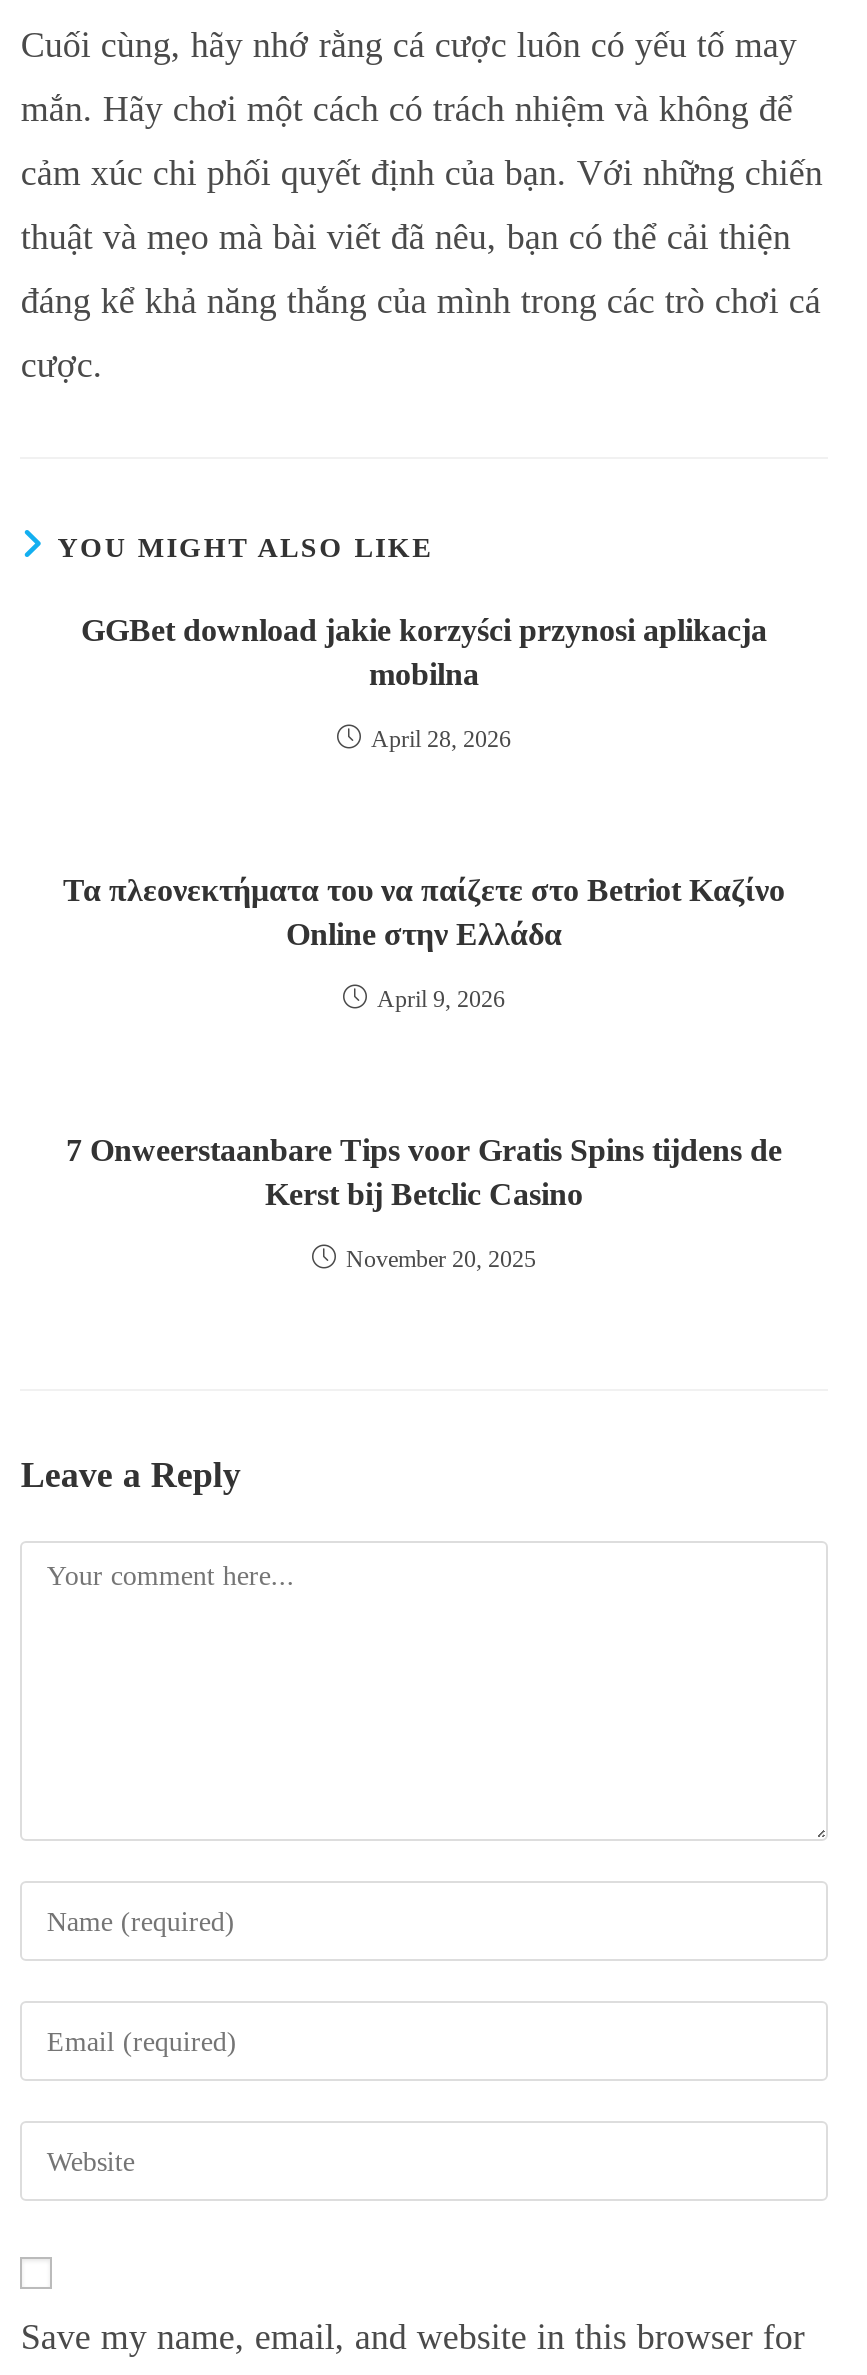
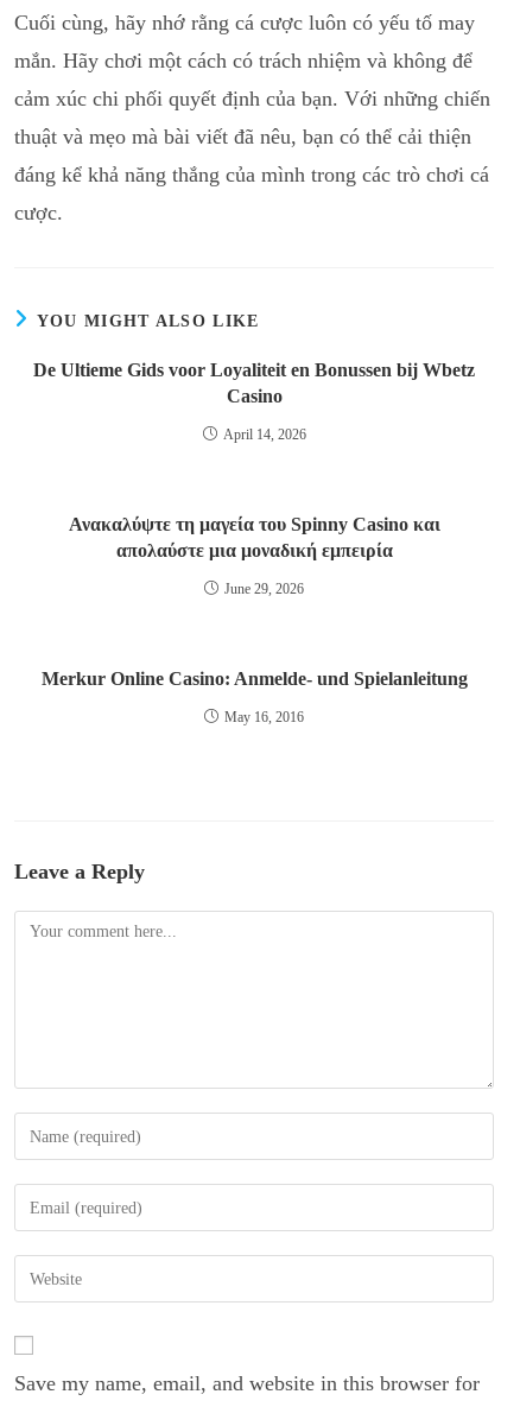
- GGBet download jakie korzyści przynosi aplikacja
- mobilna
+ De Ultieme Gids voor Loyaliteit en Bonussen bij Wbetz
+ Casino

- April 28, 2026
+ April 14, 2026

- Τα πλεονεκτήματα του να παίζετε στο Betriot Καζίνο
- Online στην Ελλάδα
+ Ανακαλύψτε τη μαγεία του Spinny Casino και
+ απολαύστε μια μοναδική εμπειρία

- April 9, 2026
+ June 29, 2026

- 7 Onweerstaanbare Tips voor Gratis Spins tijdens de
- Kerst bij Betclic Casino
+ Merkur Online Casino: Anmelde- und Spielanleitung

- November 20, 2025
+ May 16, 2016
